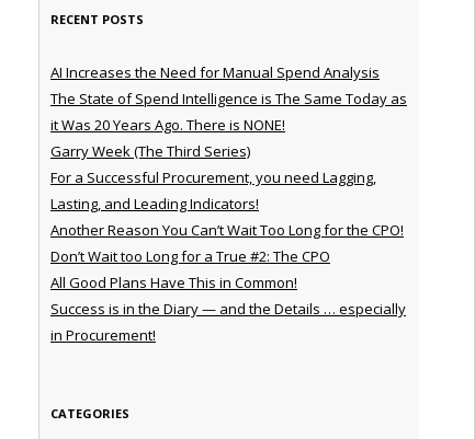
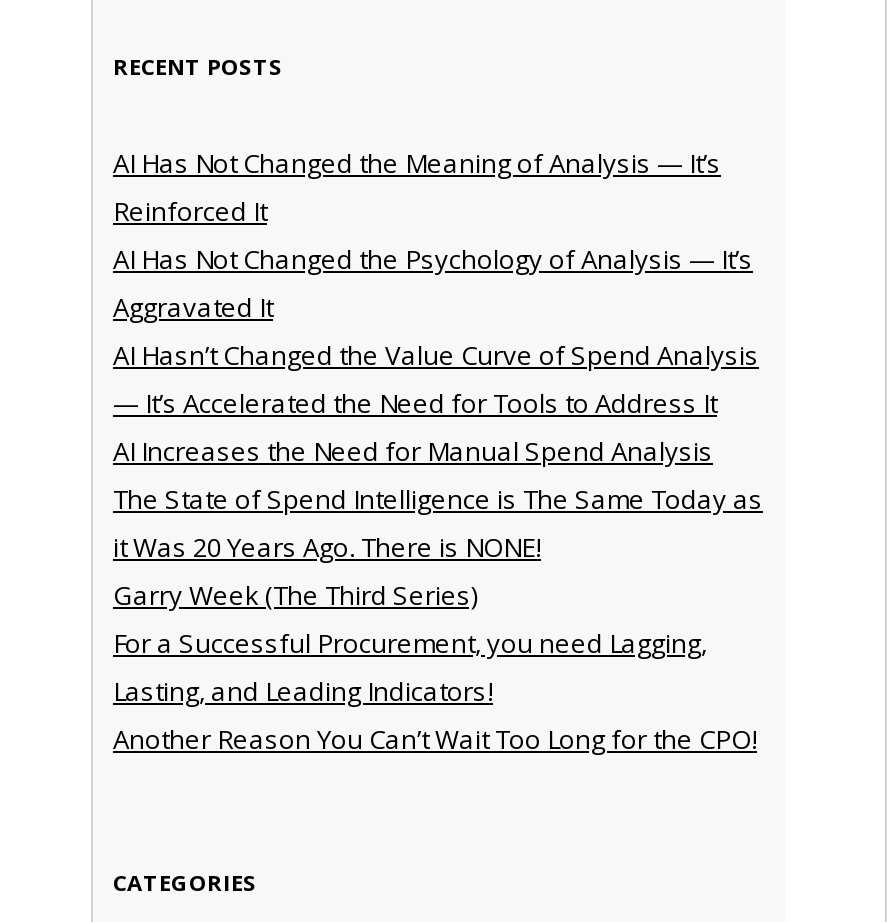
+ AI Has Not Changed the Meaning of Analysis — It’s
+ Reinforced It
+ AI Has Not Changed the Psychology of Analysis — It’s
+ Aggravated It
+ AI Hasn’t Changed the Value Curve of Spend Analysis
+ — It’s Accelerated the Need for Tools to Address It

moved down: AI Increases the Need for Manual Spend Analysis | The State of Spend Intelligence is The Same Today as | it Was 20 Years Ago. There is NONE! | Garry Week (The Third Series) | For a Successful Procurement, you need Lagging, | Lasting, and Leading Indicators! | Another Reason You Can’t Wait Too Long for the CPO!

- Don’t Wait too Long for a True #2: The CPO
- All Good Plans Have This in Common!
- Success is in the Diary — and the Details … especially
- in Procurement!
